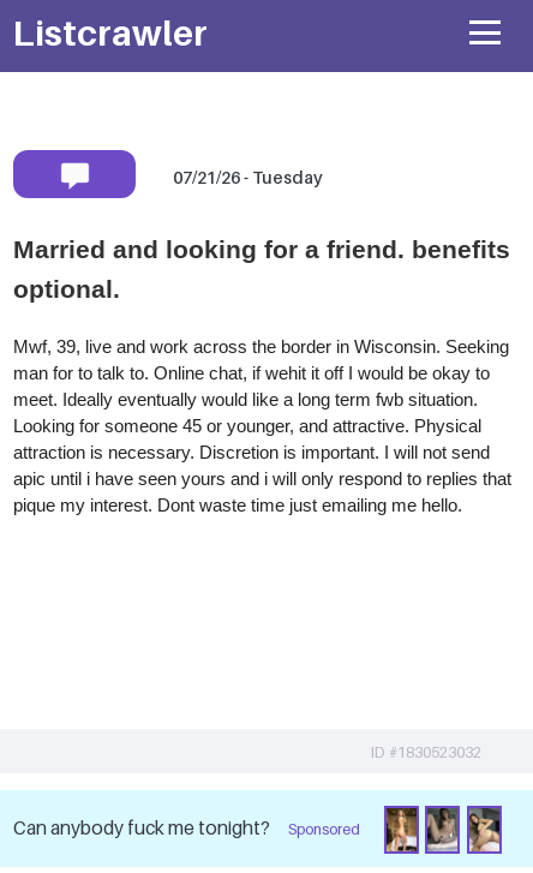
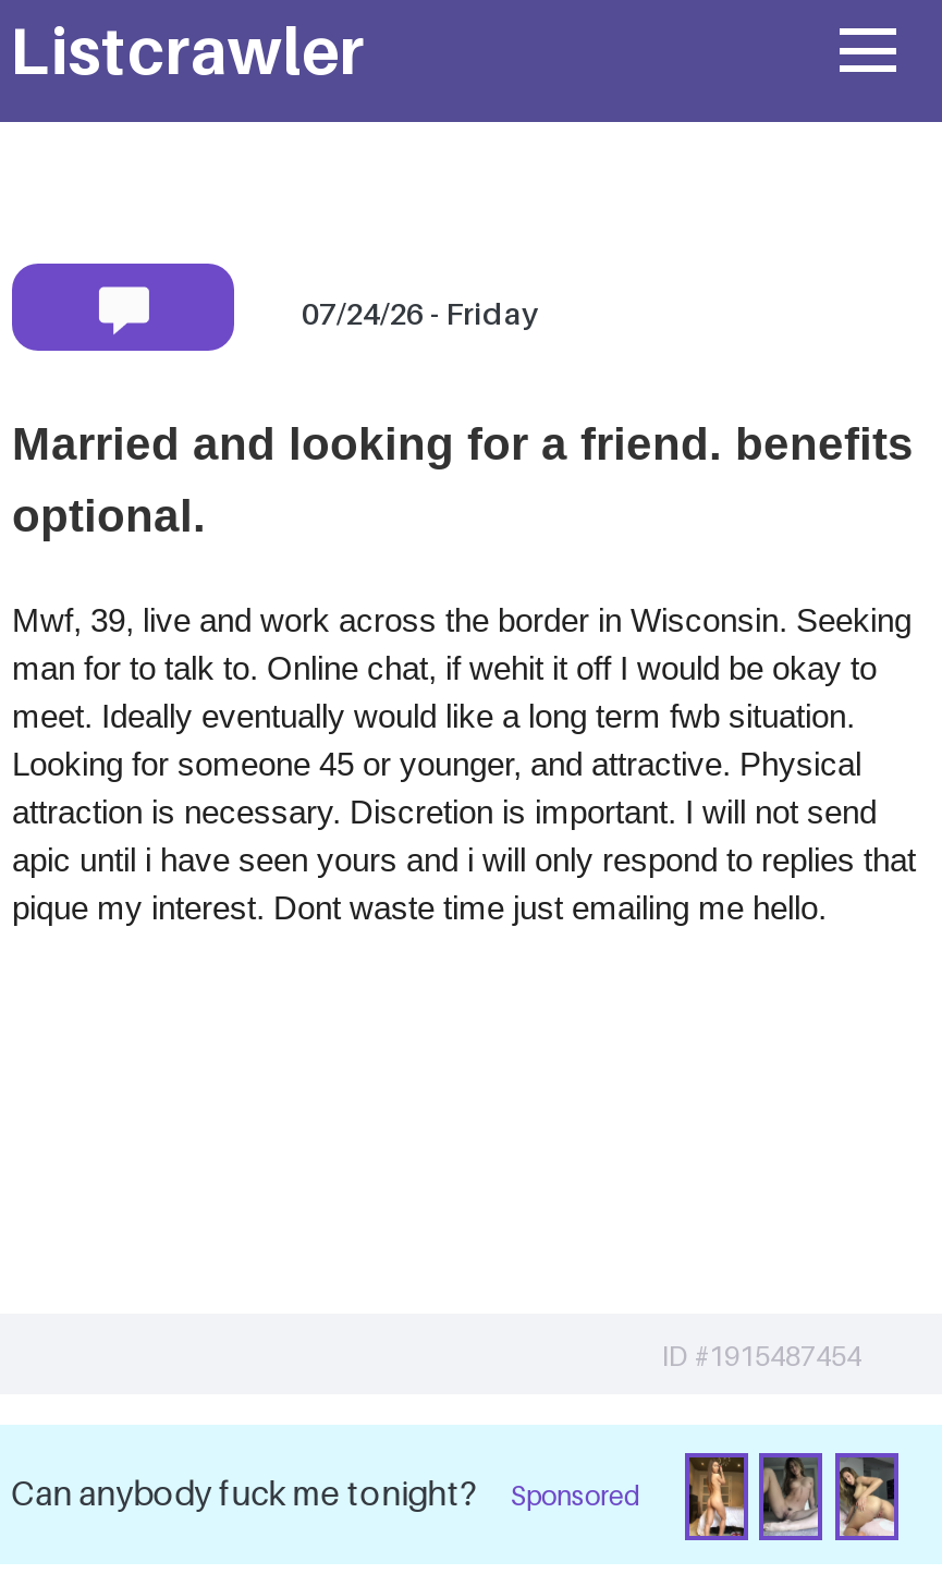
- 07/21/26 - Tuesday
+ 07/24/26 - Friday

- ID #1830523032
+ ID #1915487454
